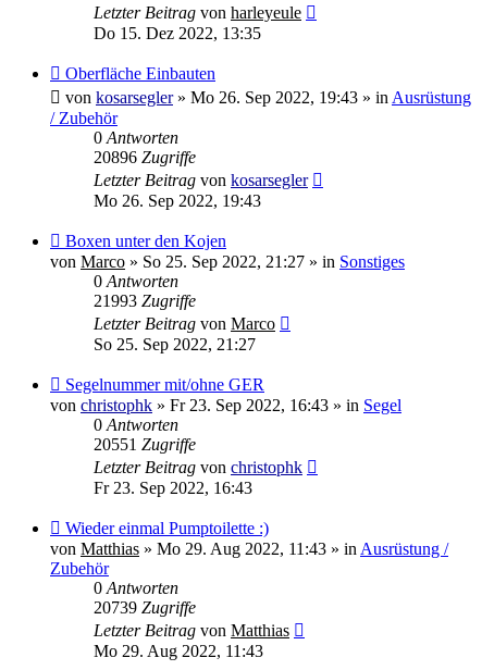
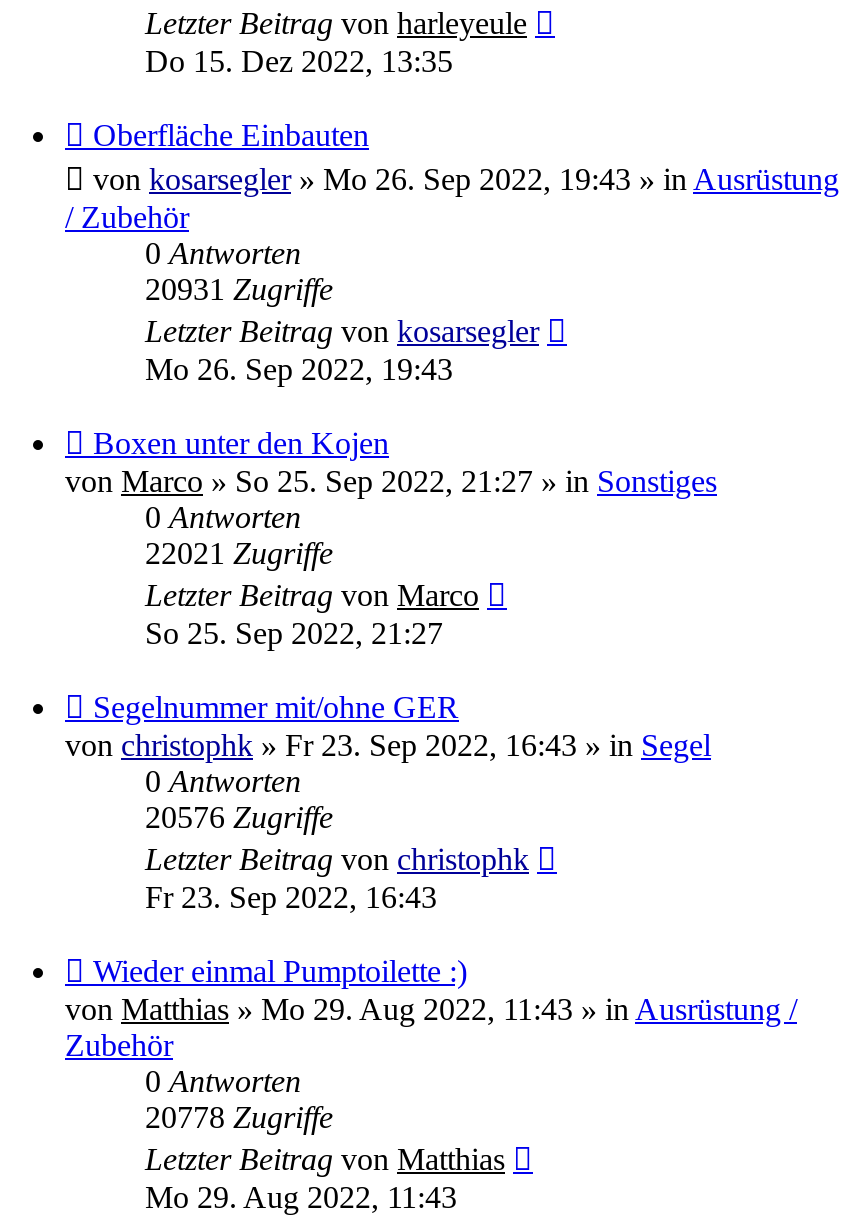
- 20896 Zugriffe
+ 20931 Zugriffe

- 21993 Zugriffe
+ 22021 Zugriffe

- 20551 Zugriffe
+ 20576 Zugriffe

- 20739 Zugriffe
+ 20778 Zugriffe
